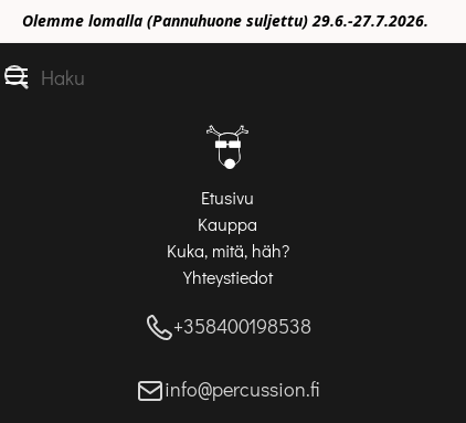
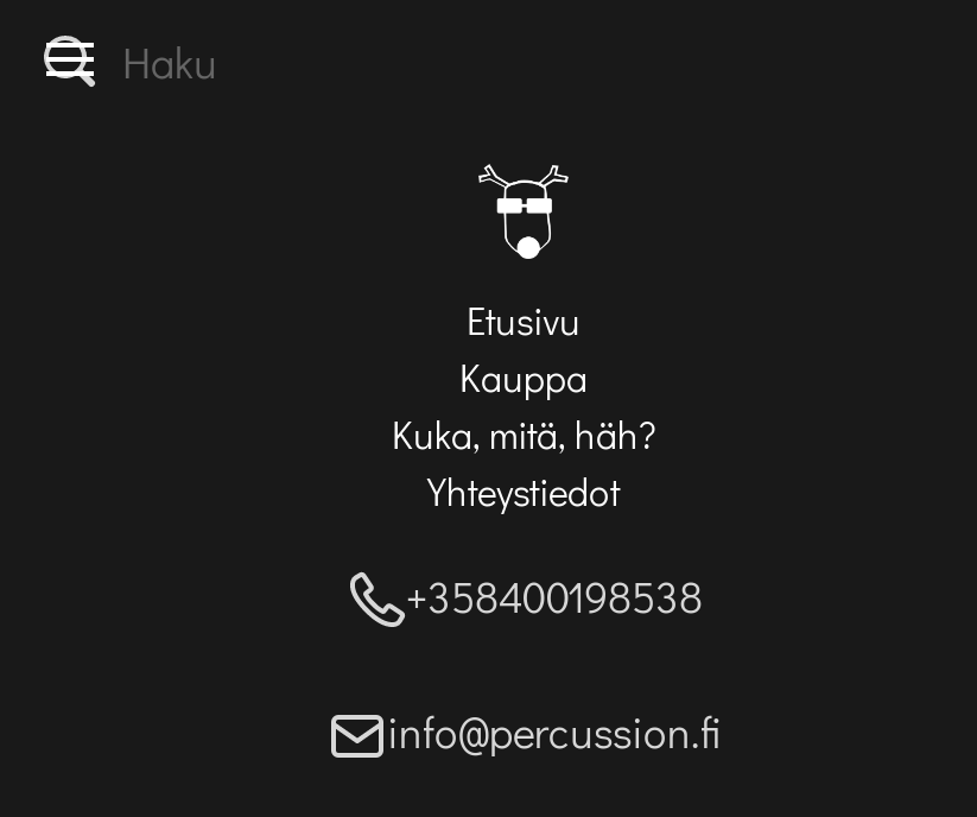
- Olemme lomalla (Pannuhuone suljettu) 29.6.-27.7.2026.
